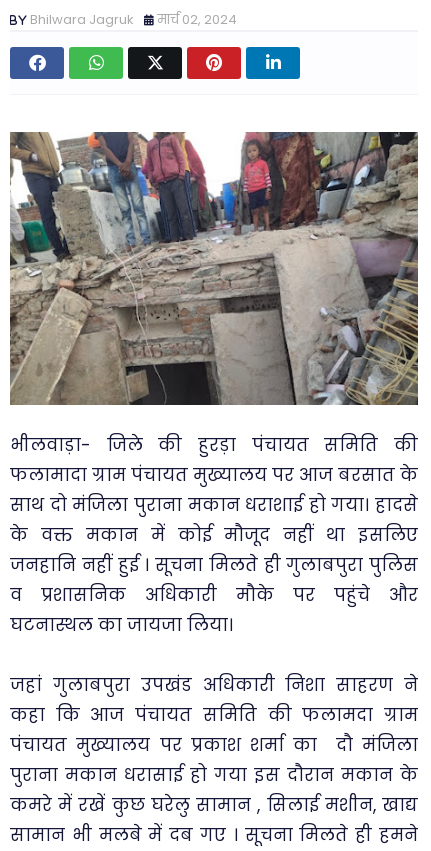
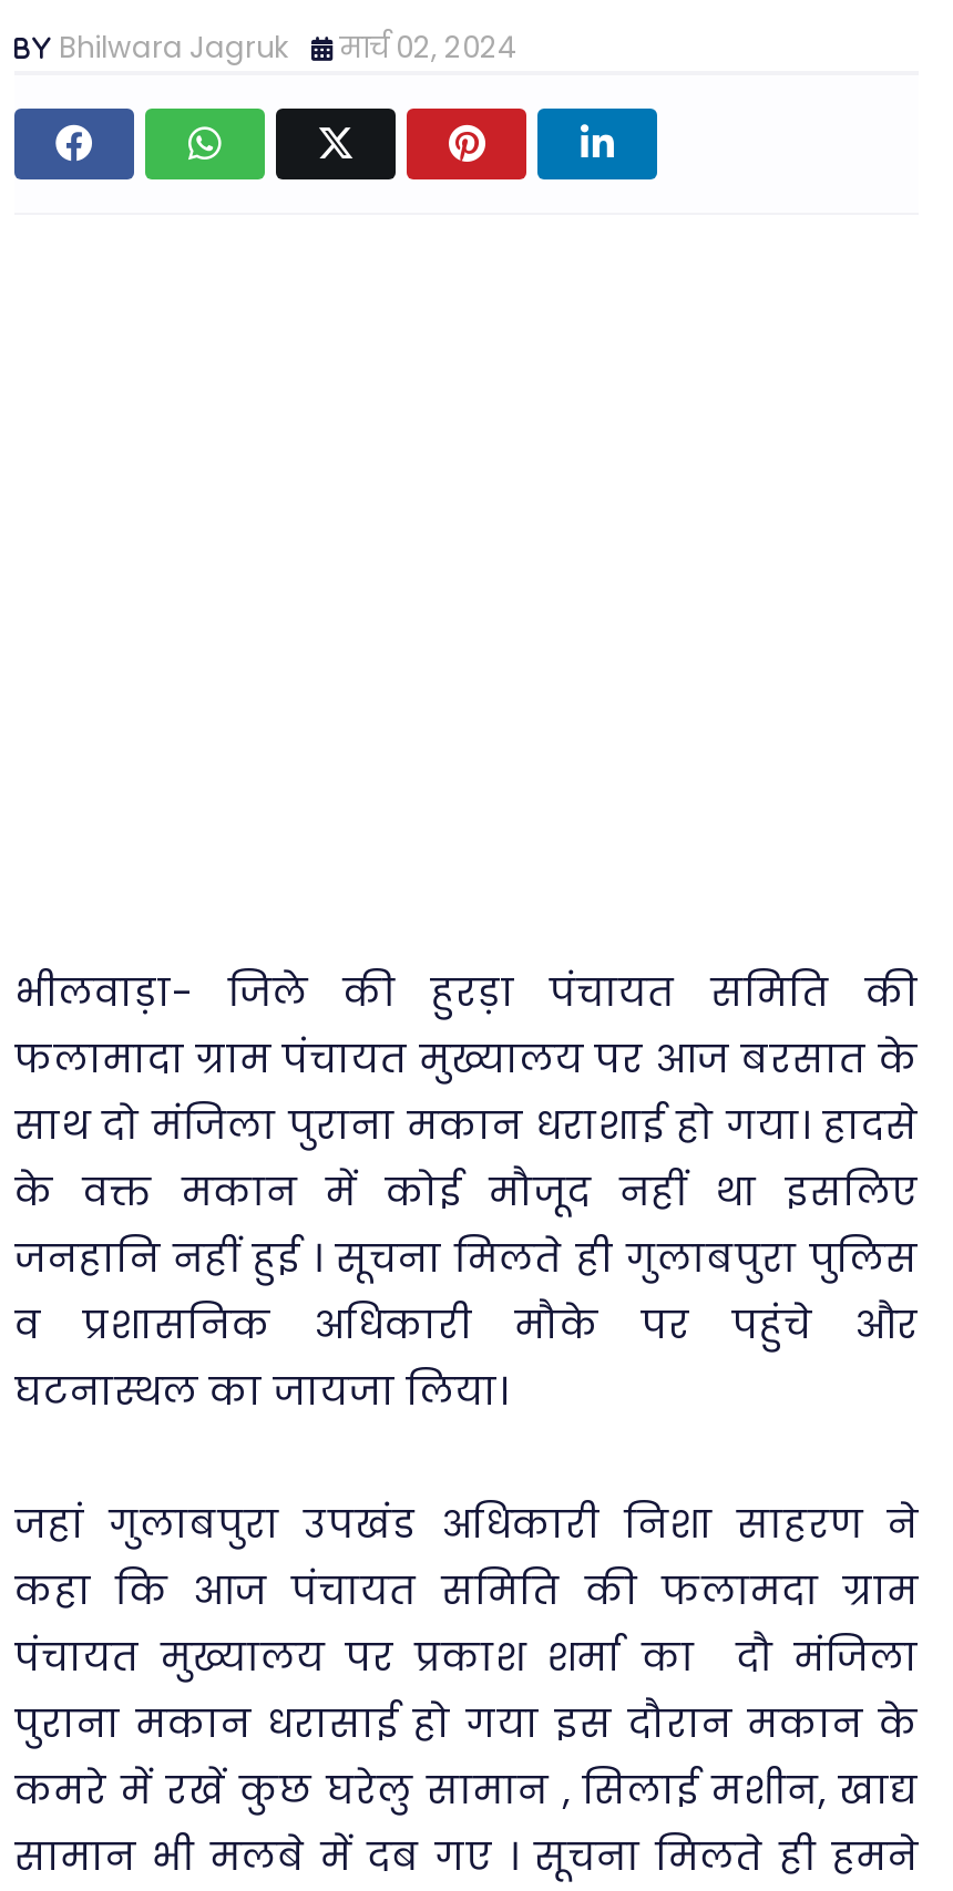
- [image]
